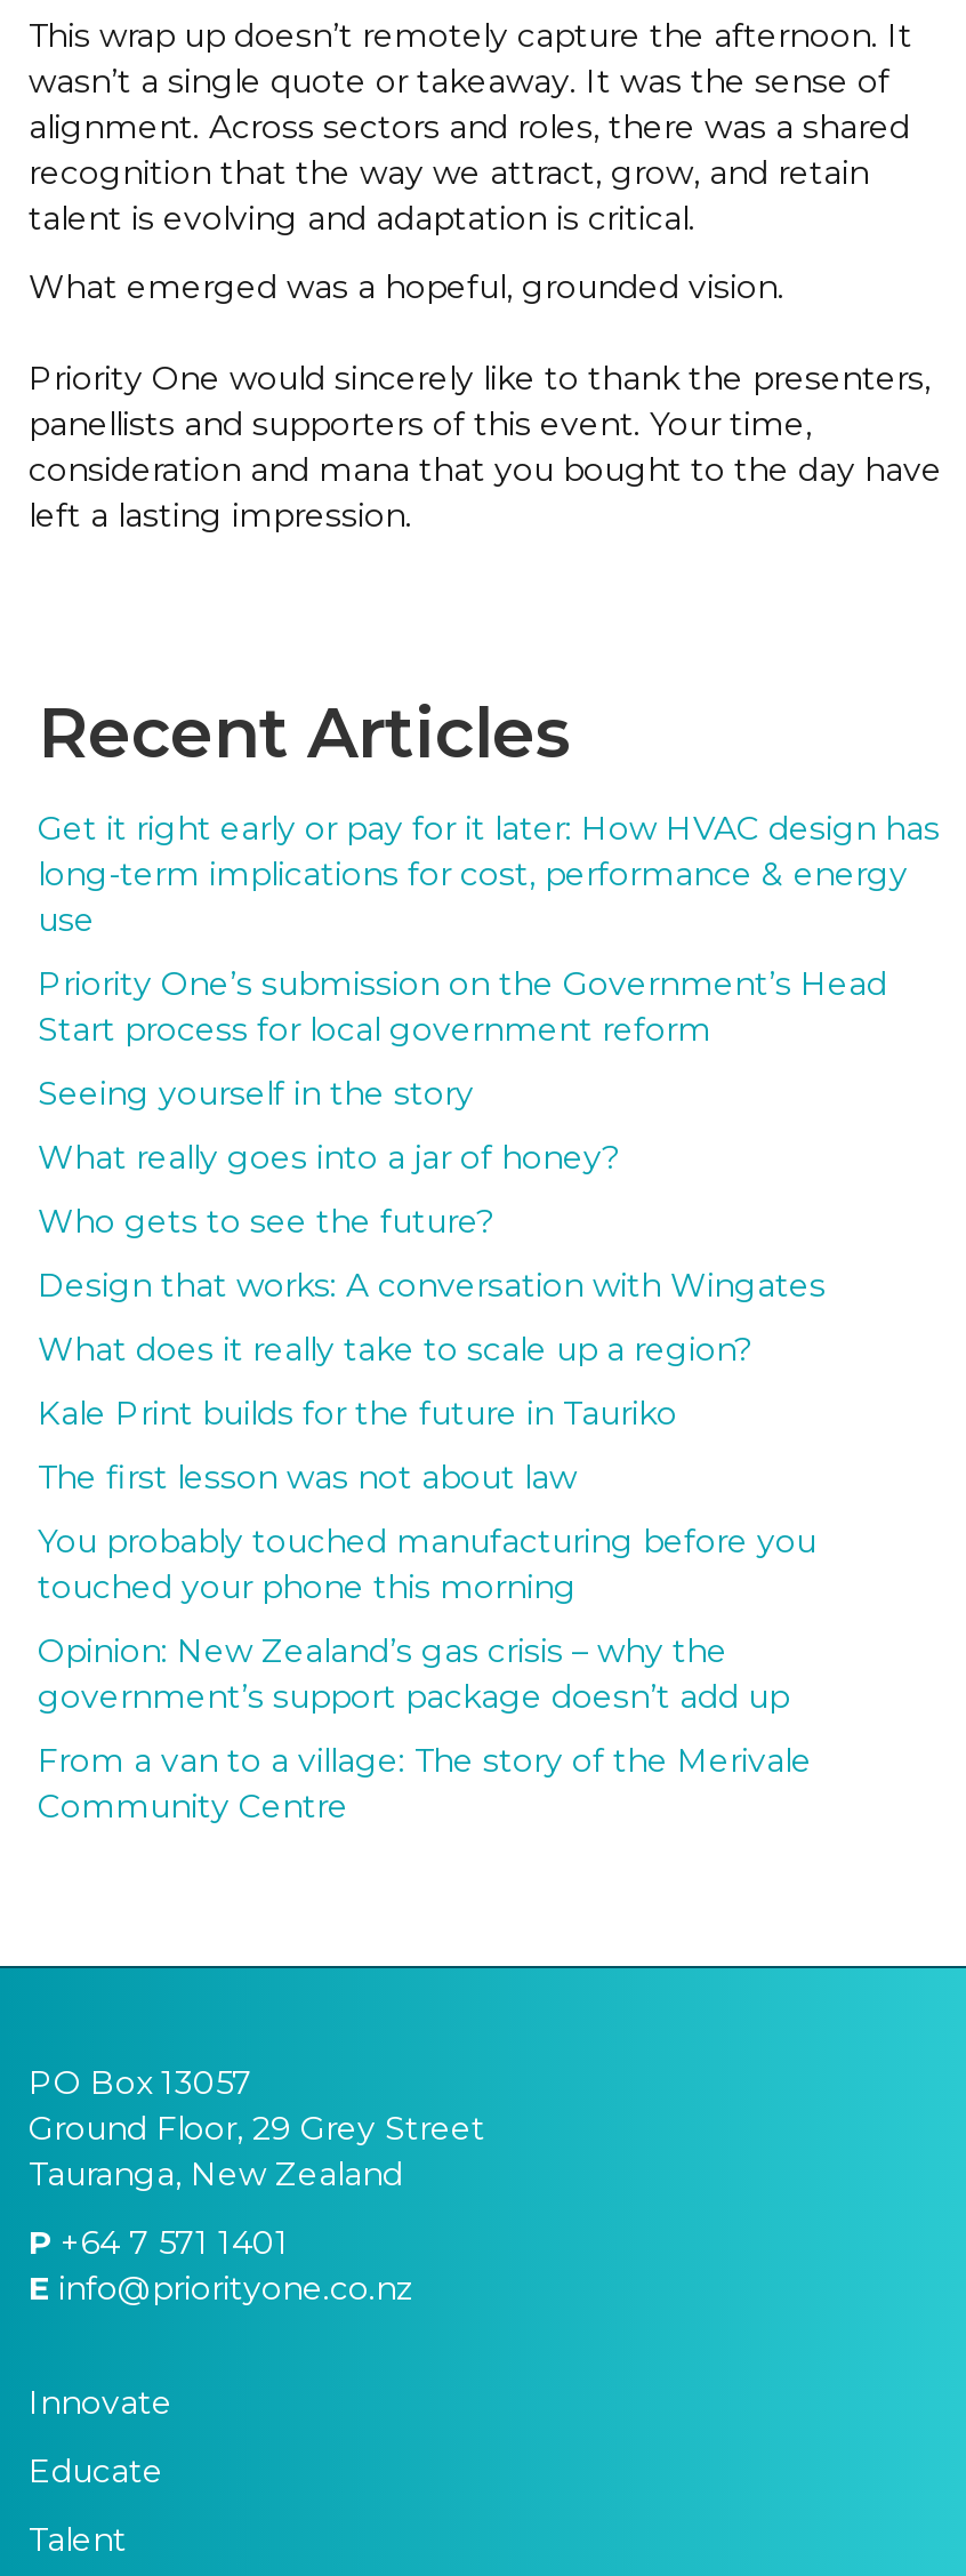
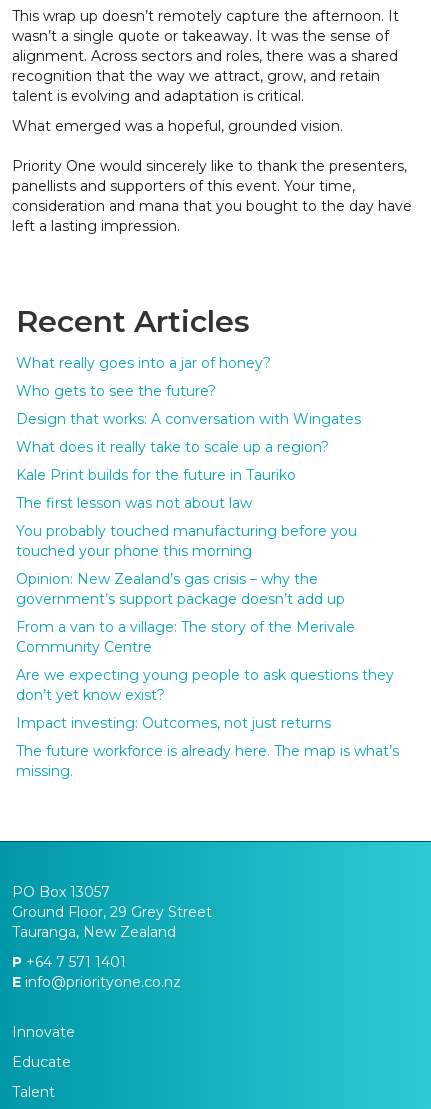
- Get it right early or pay for it later: How HVAC design has
- long-term implications for cost, performance & energy
- use
- Priority One’s submission on the Government’s Head
- Start process for local government reform
- Seeing yourself in the story

moved up: What really goes into a jar of honey? | Who gets to see the future? | Design that works: A conversation with Wingates | ... | From a van to a village: The story of the Merivale | Community Centre

+ Are we expecting young people to ask questions they
+ don’t yet know exist?
+ Impact investing: Outcomes, not just returns
+ The future workforce is already here. The map is what’s
+ missing.
